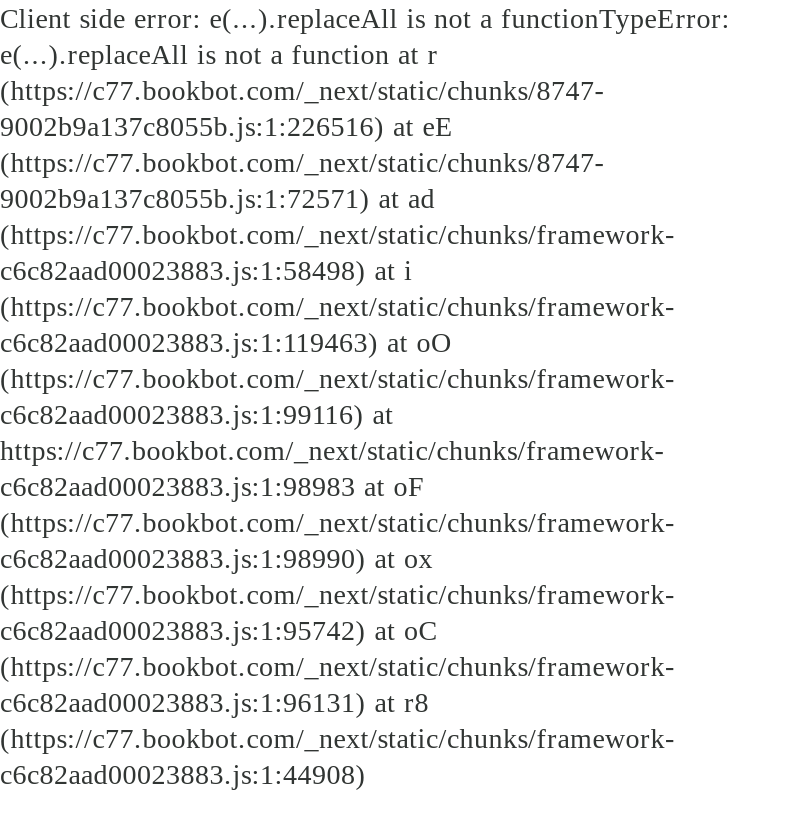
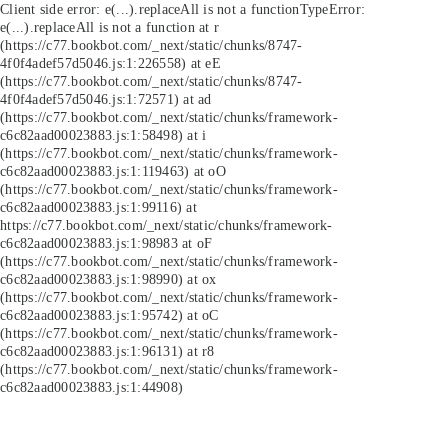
- 9002b9a137c8055b.js:1:226516) at eE
+ 4f0f4adef57d5046.js:1:226558) at eE

- 9002b9a137c8055b.js:1:72571) at ad
+ 4f0f4adef57d5046.js:1:72571) at ad
